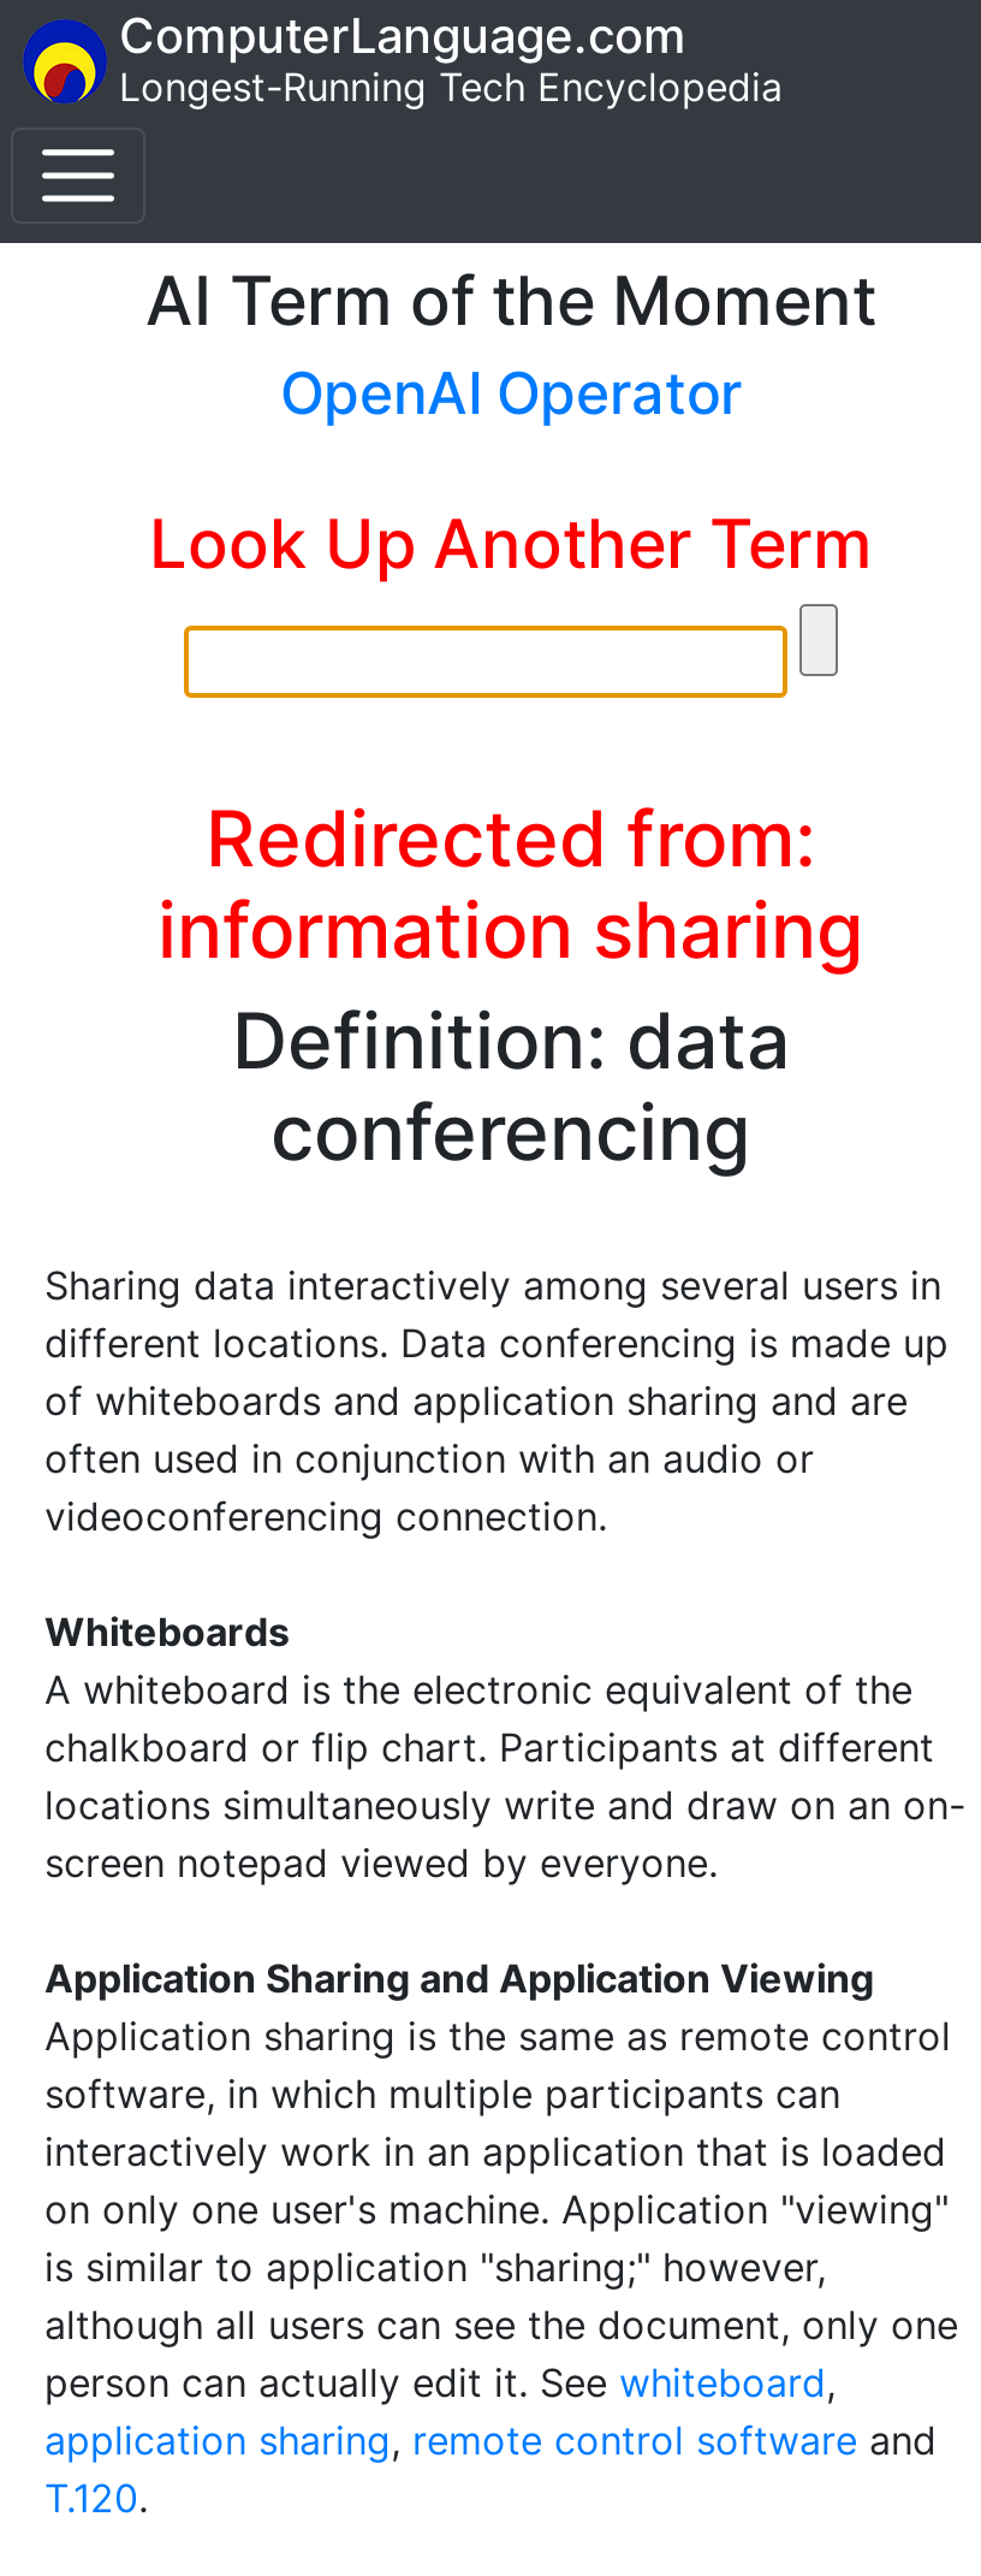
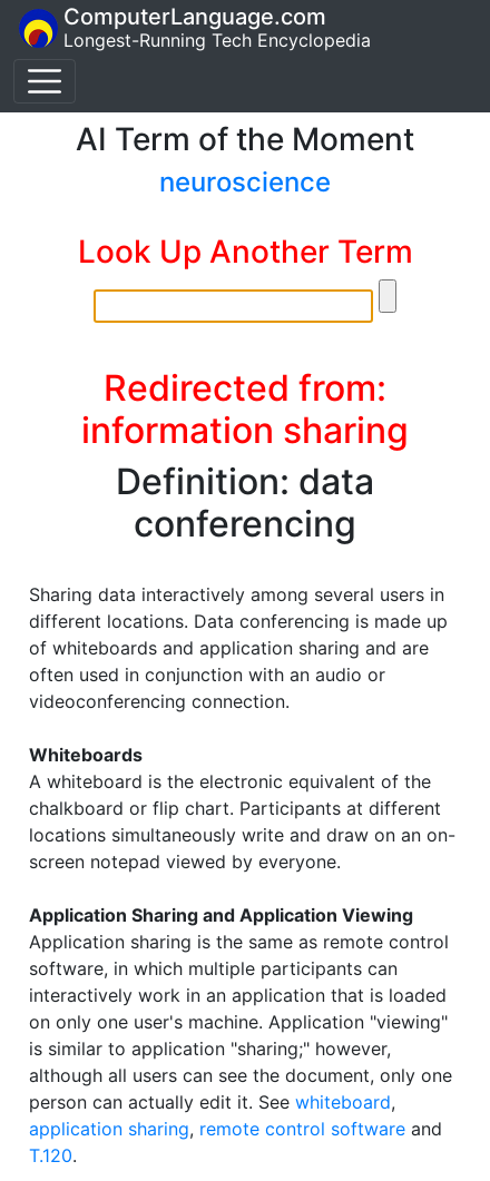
- OpenAI Operator
+ neuroscience
